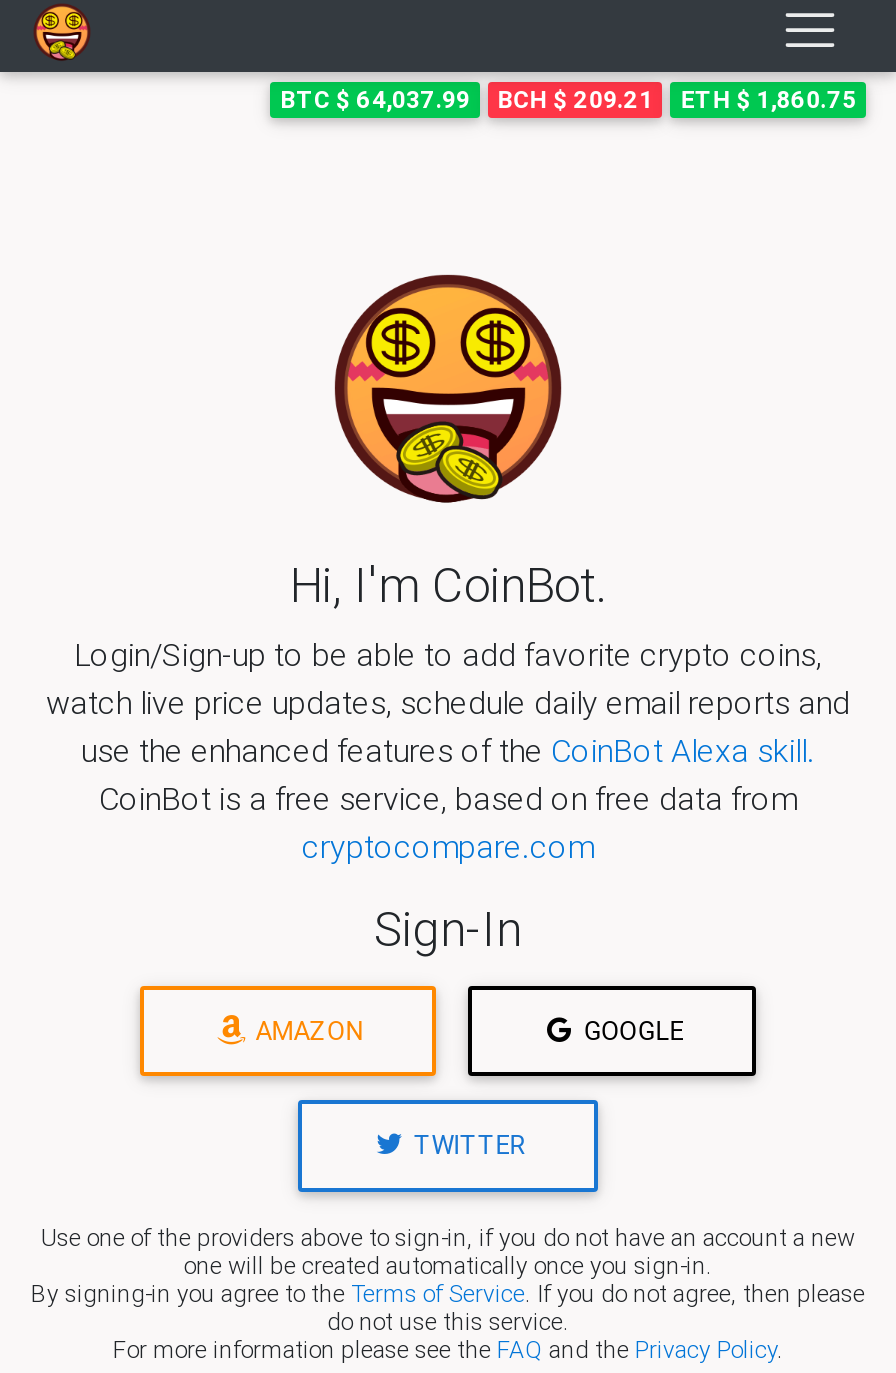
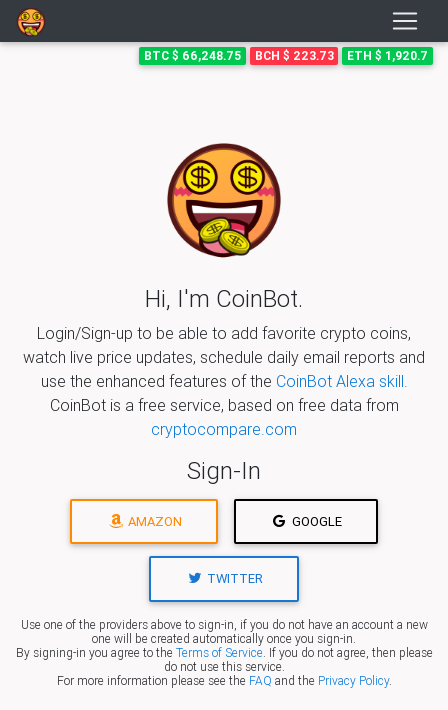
- BTC$ 64,037.99
+ BTC$ 66,248.75

- BCH$ 209.21
+ BCH$ 223.73

- ETH$ 1,860.75
+ ETH$ 1,920.7
